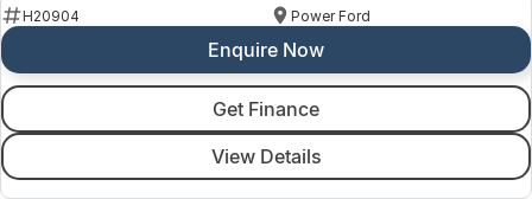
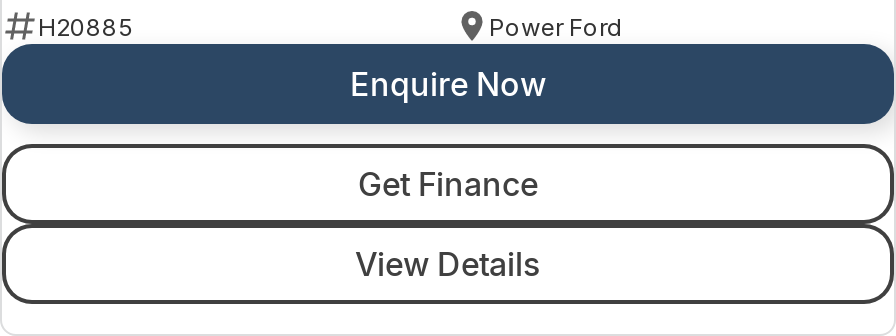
- H20904
+ H20885
